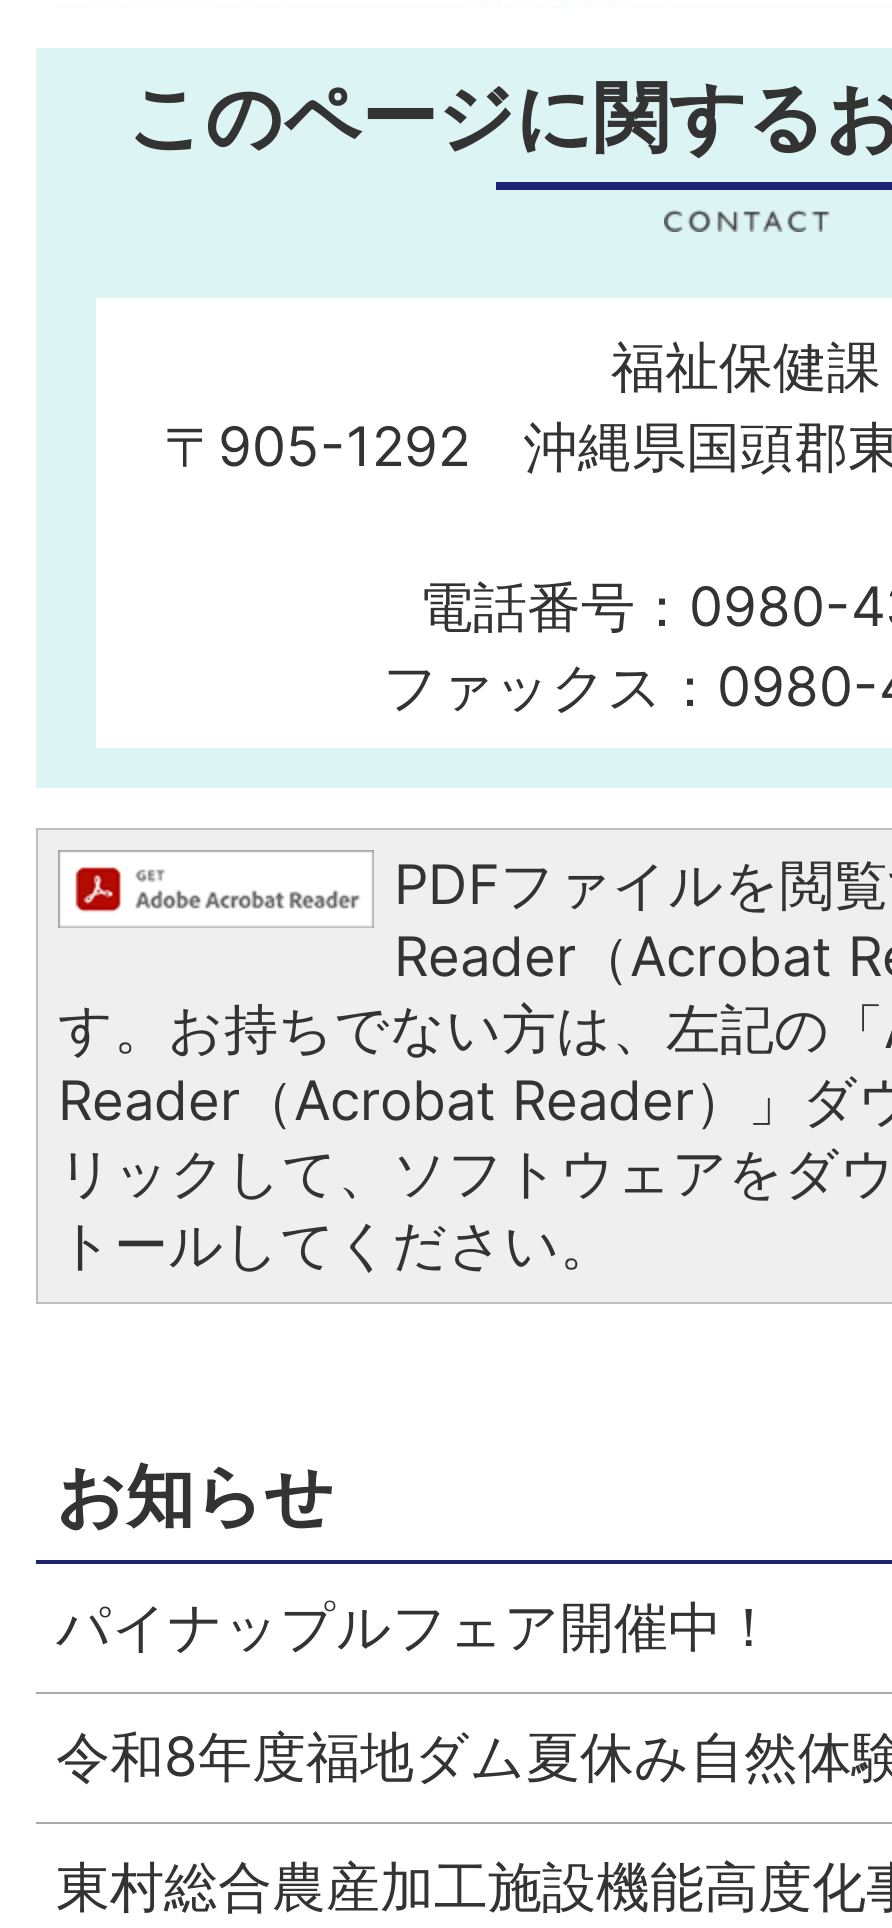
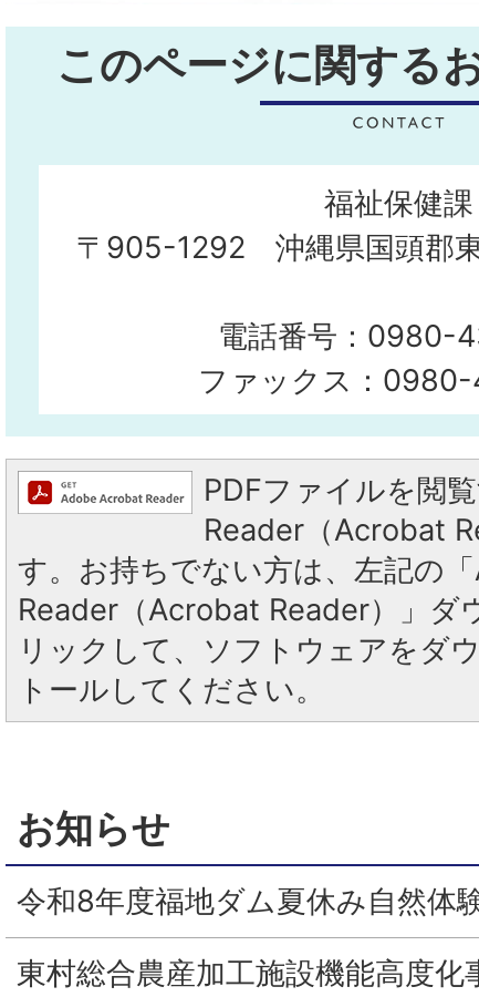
- パイナップルフェア開催中！
